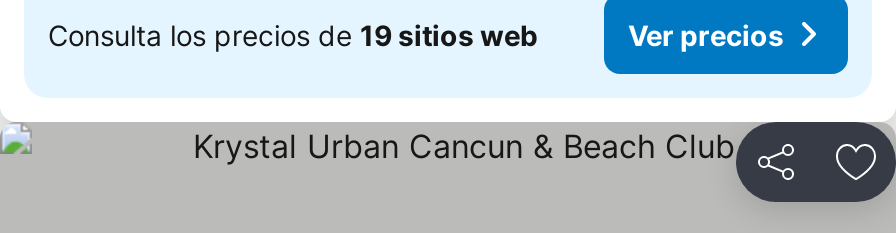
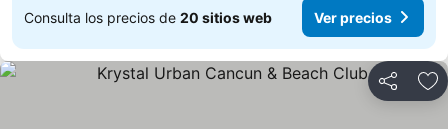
- Consulta los precios de 19 sitios web
+ Consulta los precios de 20 sitios web
